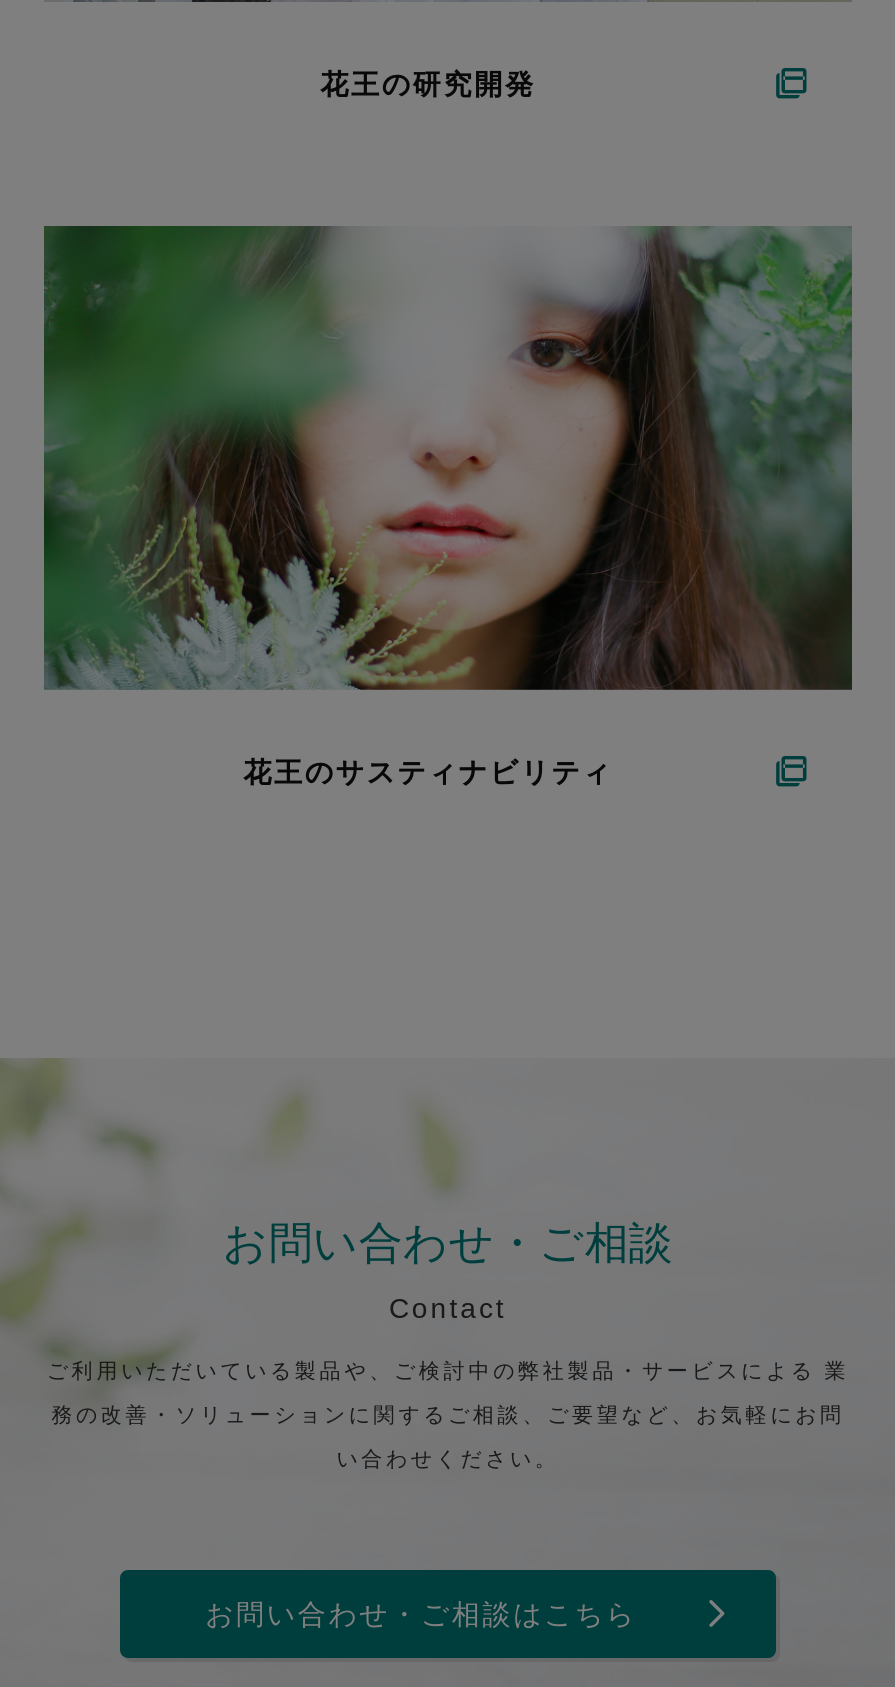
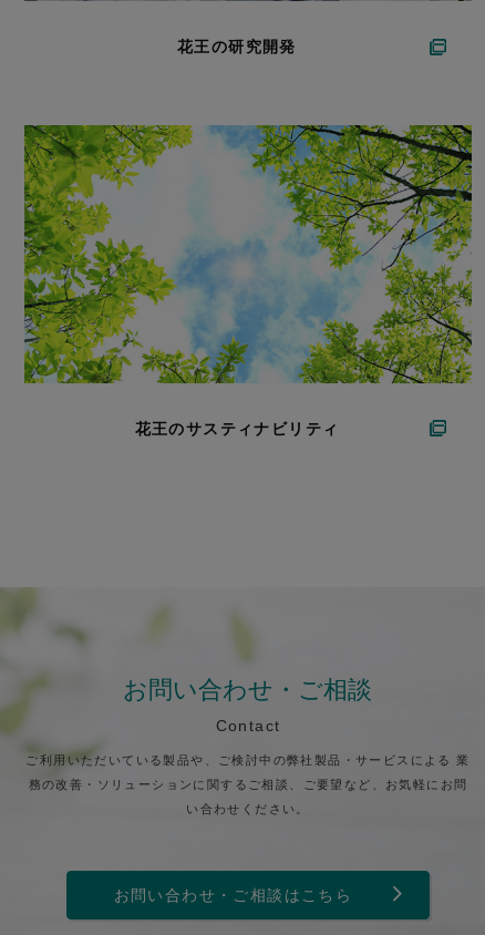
- [image]
+ [image]
